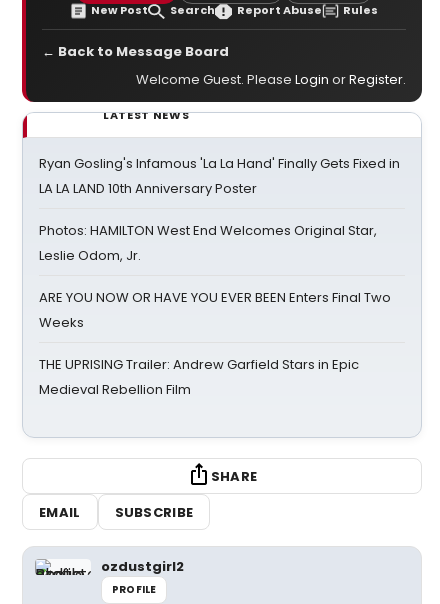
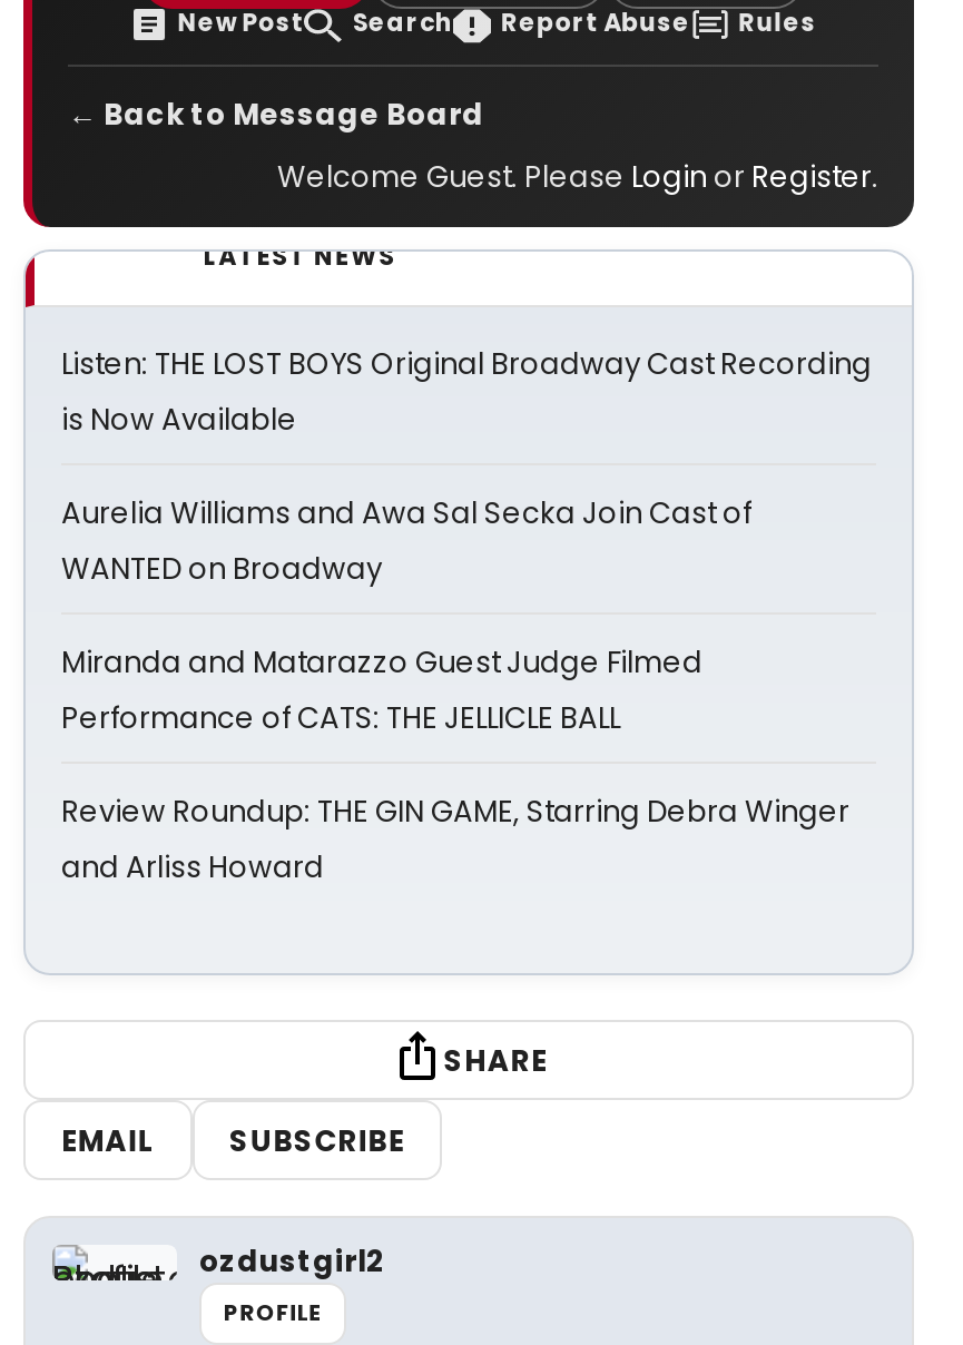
- Ryan Gosling's Infamous 'La La Hand' Finally Gets Fixed in
- LA LA LAND 10th Anniversary Poster
+ Listen: THE LOST BOYS Original Broadway Cast Recording
+ is Now Available

- Photos: HAMILTON West End Welcomes Original Star,
- Leslie Odom, Jr.
+ Aurelia Williams and Awa Sal Secka Join Cast of
+ WANTED on Broadway

- ARE YOU NOW OR HAVE YOU EVER BEEN Enters Final Two
- Weeks
+ Miranda and Matarazzo Guest Judge Filmed
+ Performance of CATS: THE JELLICLE BALL

- THE UPRISING Trailer: Andrew Garfield Stars in Epic
- Medieval Rebellion Film
+ Review Roundup: THE GIN GAME, Starring Debra Winger
+ and Arliss Howard
